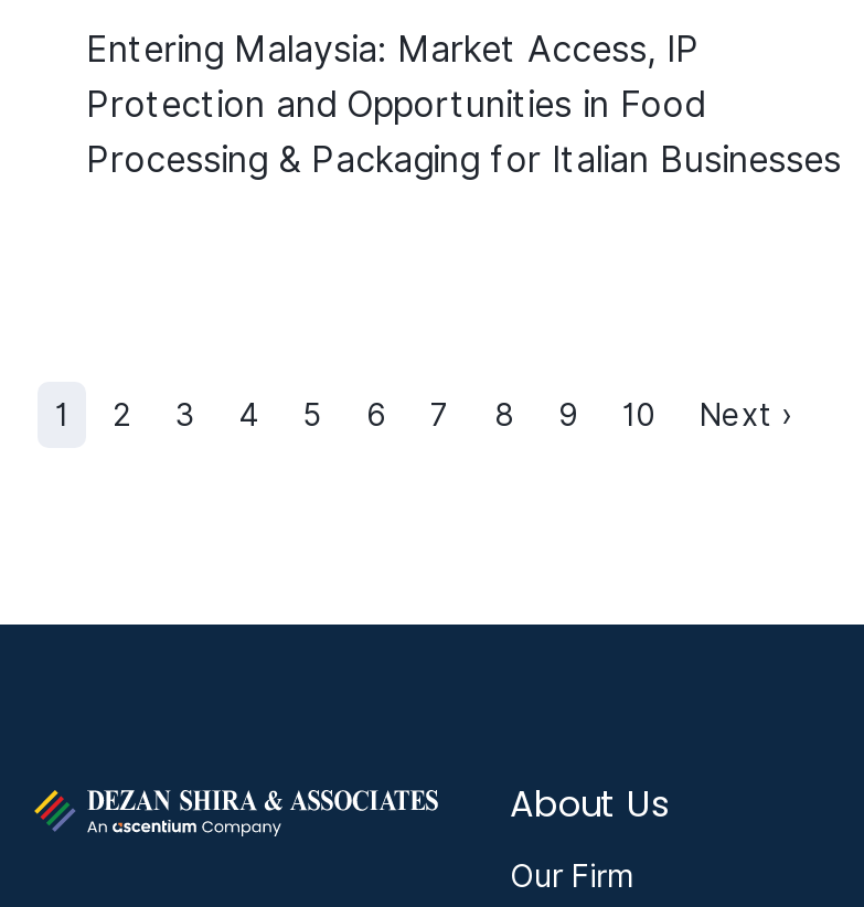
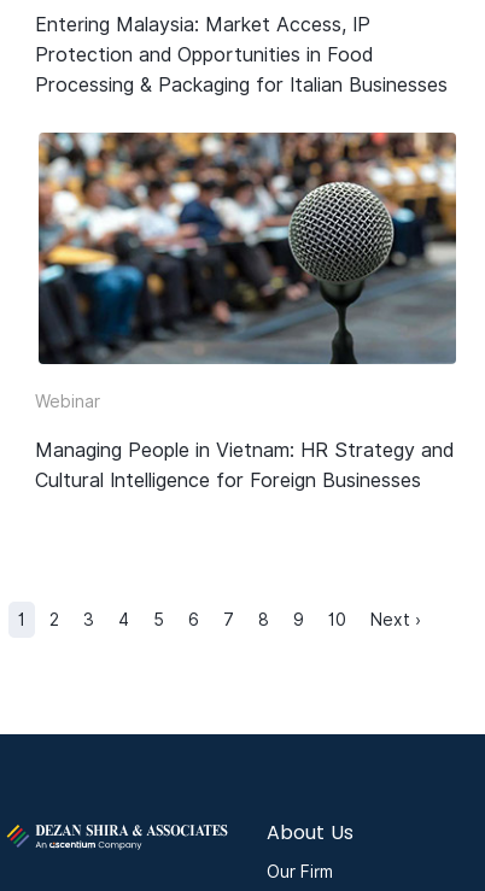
+ [image]
+ Webinar
+ Managing People in Vietnam: HR Strategy and
+ Cultural Intelligence for Foreign Businesses
